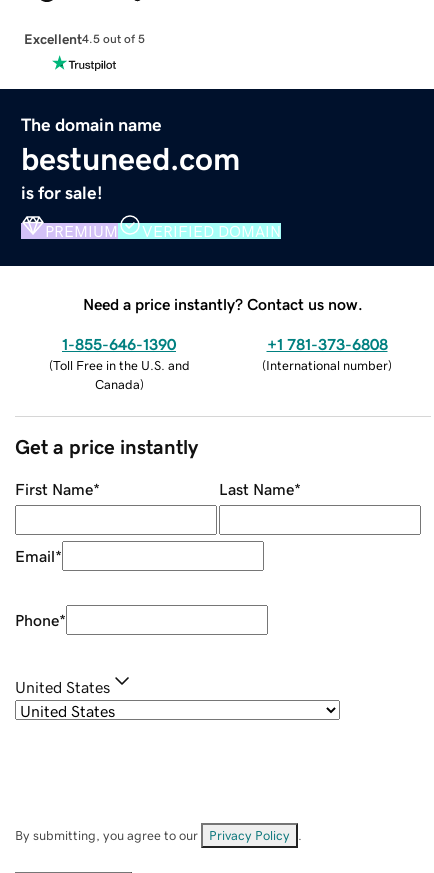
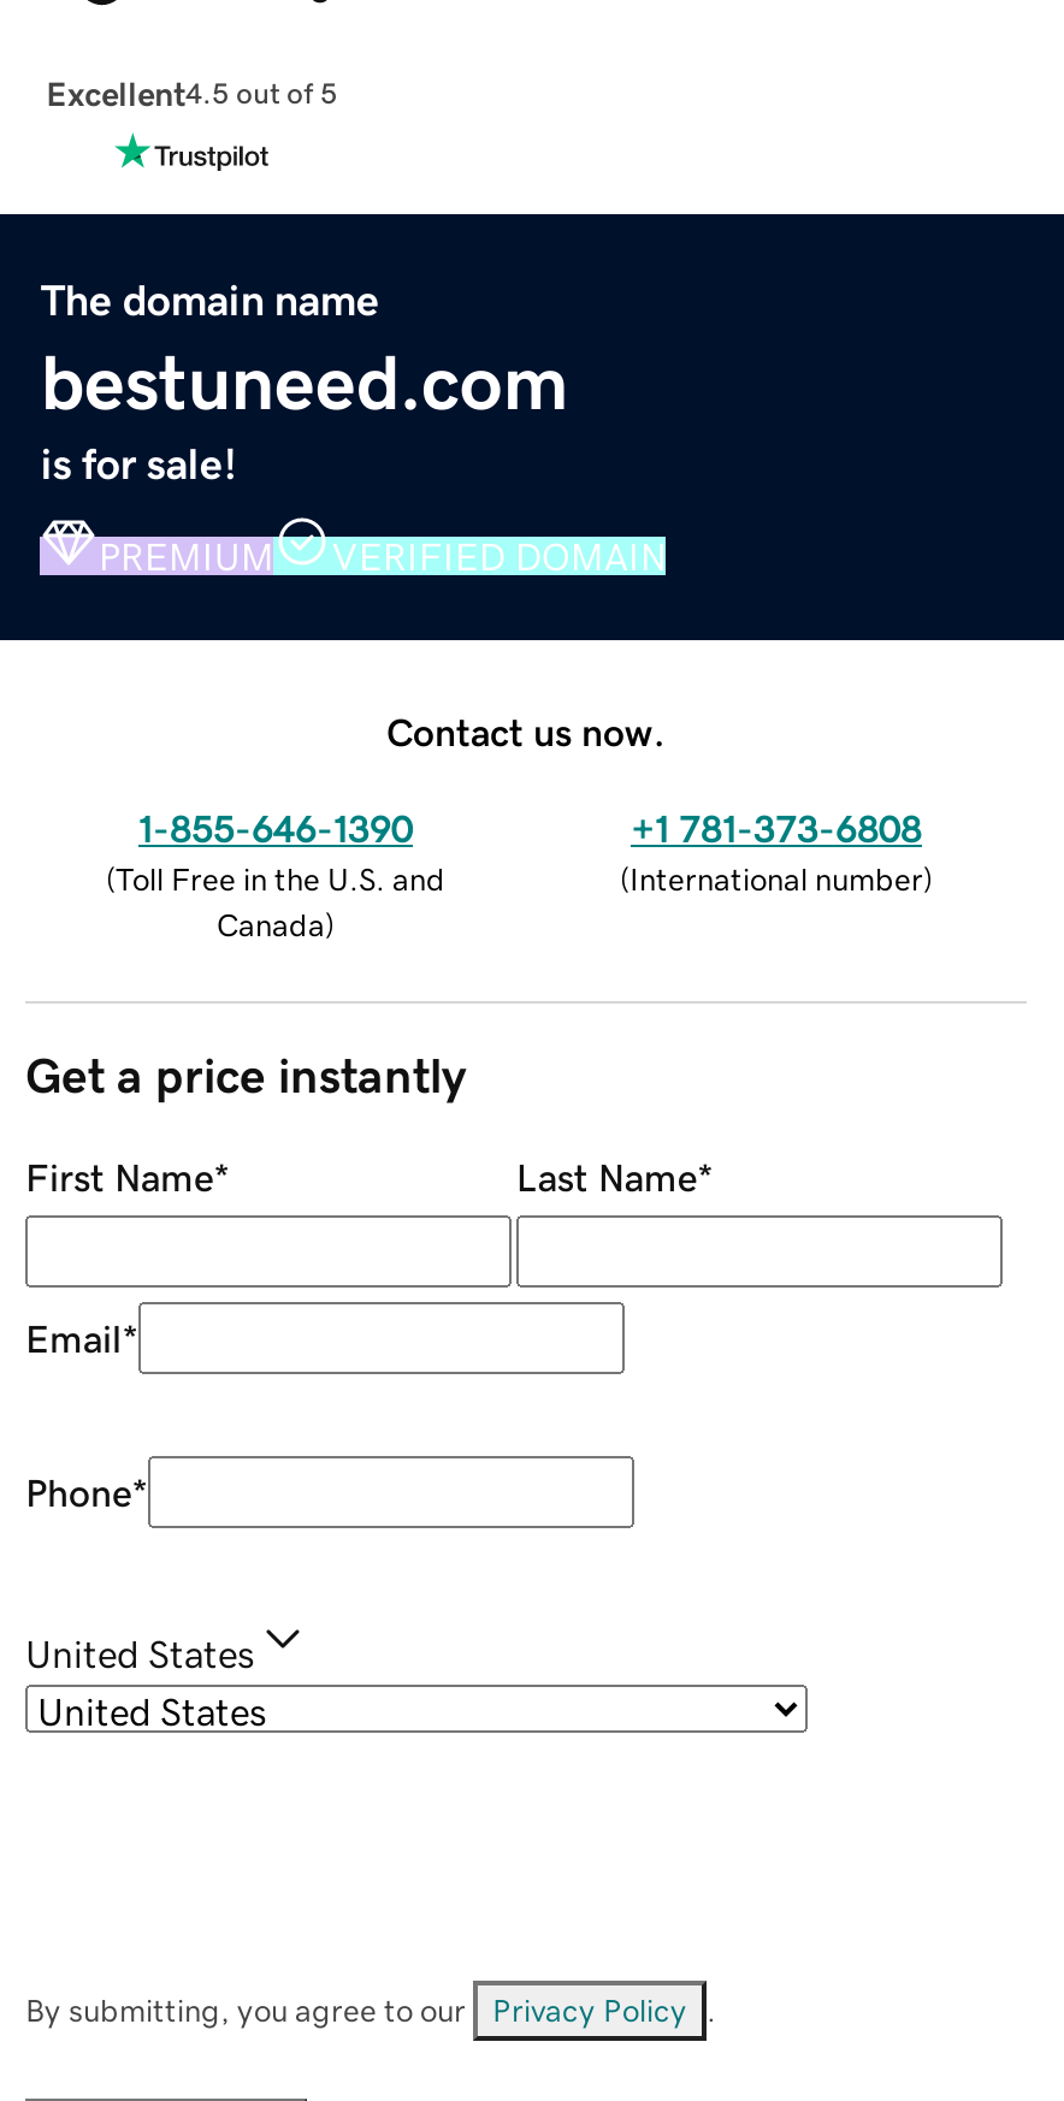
- Need a price instantly? Contact us now.
+ Contact us now.
